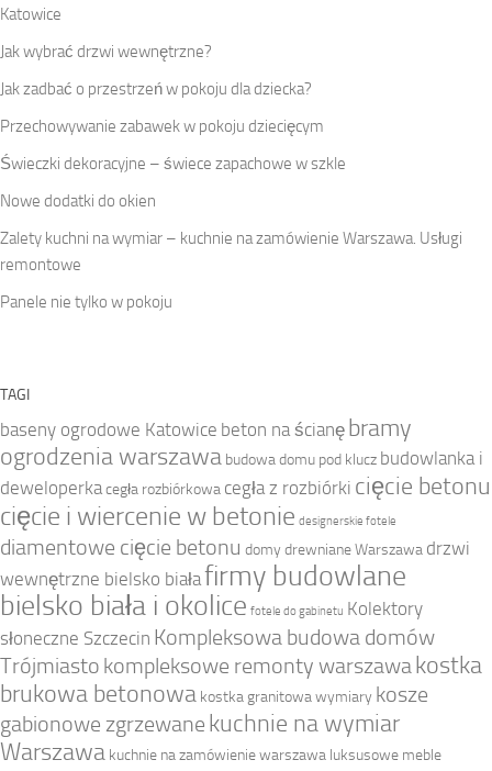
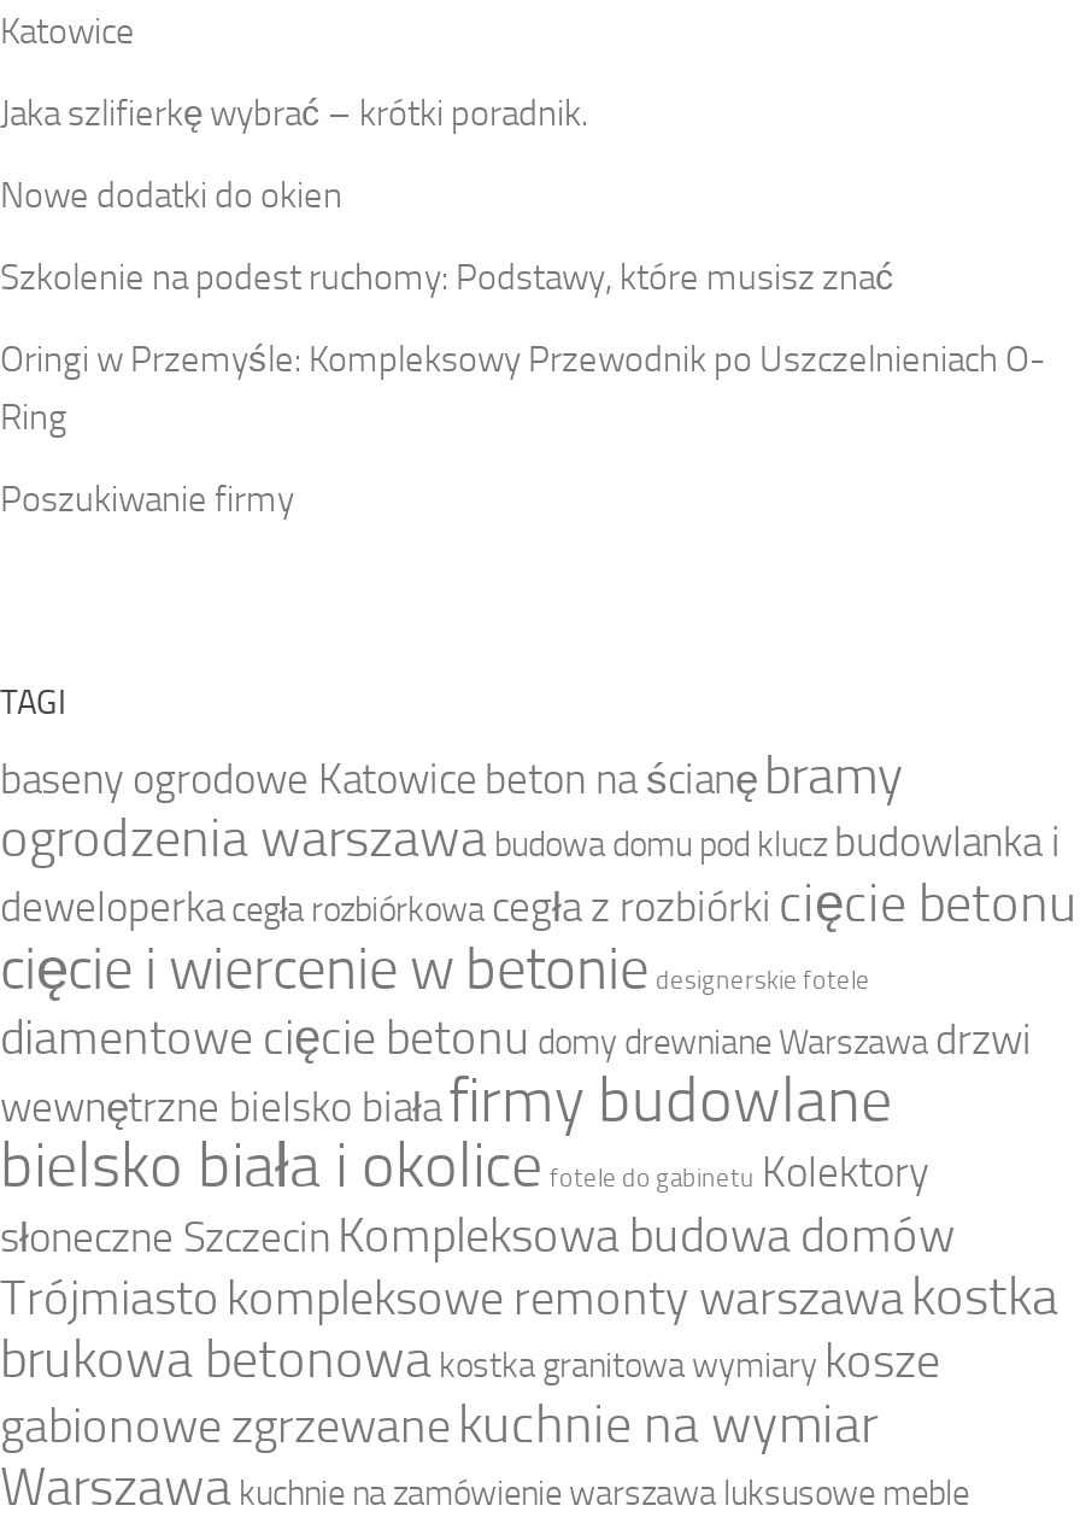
- Jak wybrać drzwi wewnętrzne?
- Jak zadbać o przestrzeń w pokoju dla dziecka?
- Przechowywanie zabawek w pokoju dziecięcym
- Świeczki dekoracyjne – świece zapachowe w szkle
+ Jaka szlifierkę wybrać – krótki poradnik.

moved up: Nowe dodatki do okien

- Zalety kuchni na wymiar – kuchnie na zamówienie Warszawa. Usługi
- remontowe
- Panele nie tylko w pokoju
+ Szkolenie na podest ruchomy: Podstawy, które musisz znać
+ Oringi w Przemyśle: Kompleksowy Przewodnik po Uszczelnieniach O-
+ Ring
+ Poszukiwanie firmy
